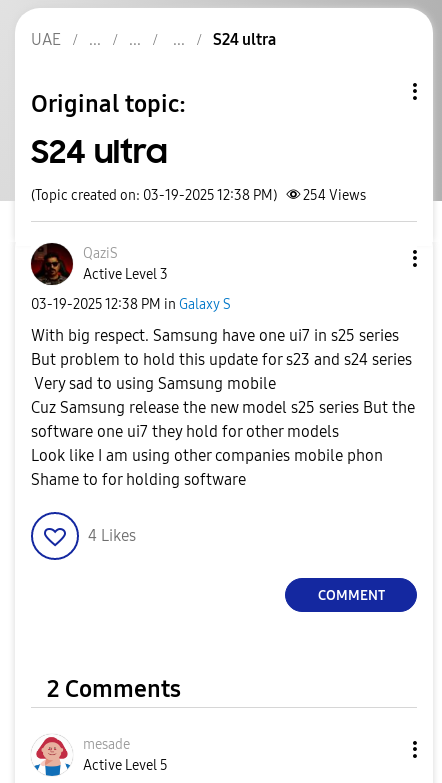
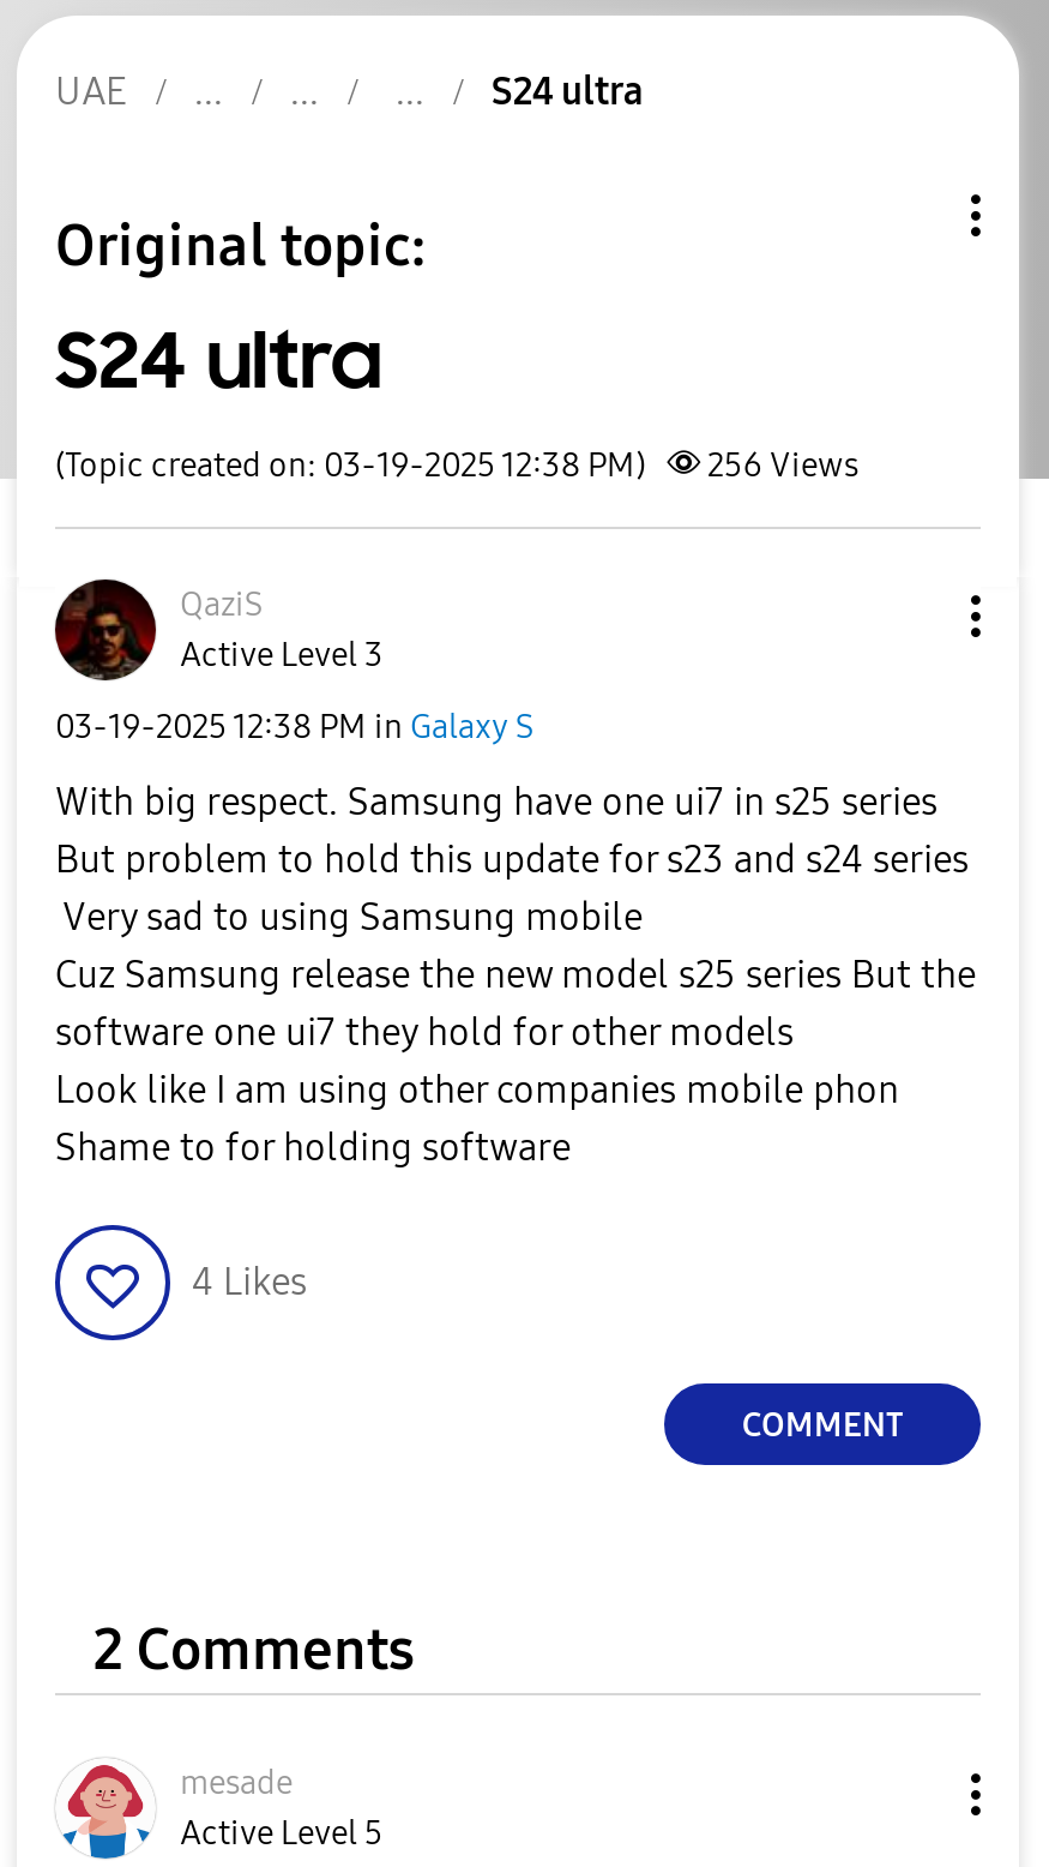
- (Topic created on: 03-19-2025 12:38 PM) 254 Views
+ (Topic created on: 03-19-2025 12:38 PM) 256 Views
